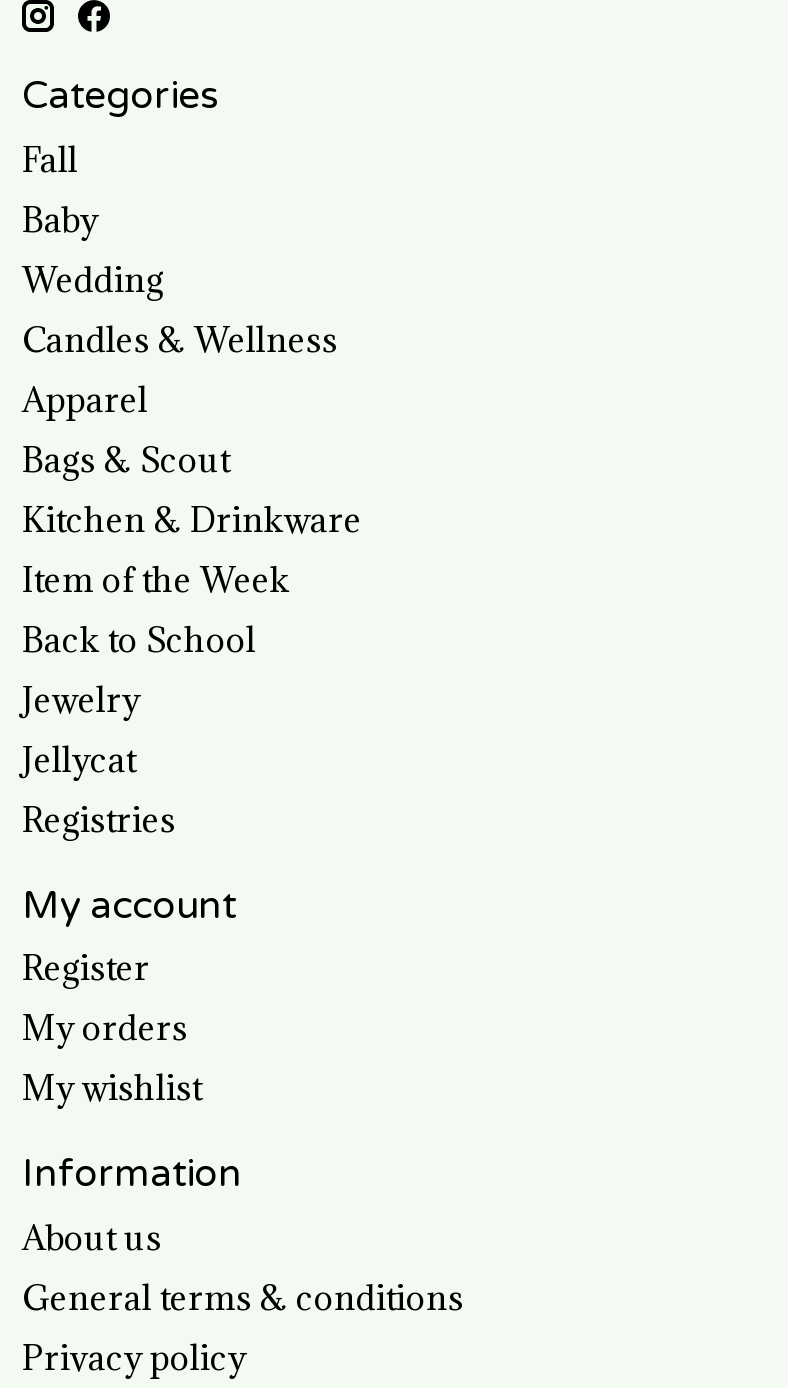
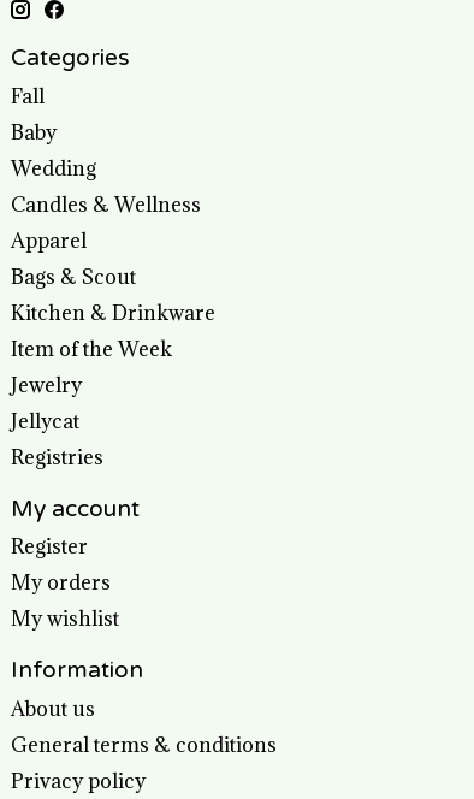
- Back to School
